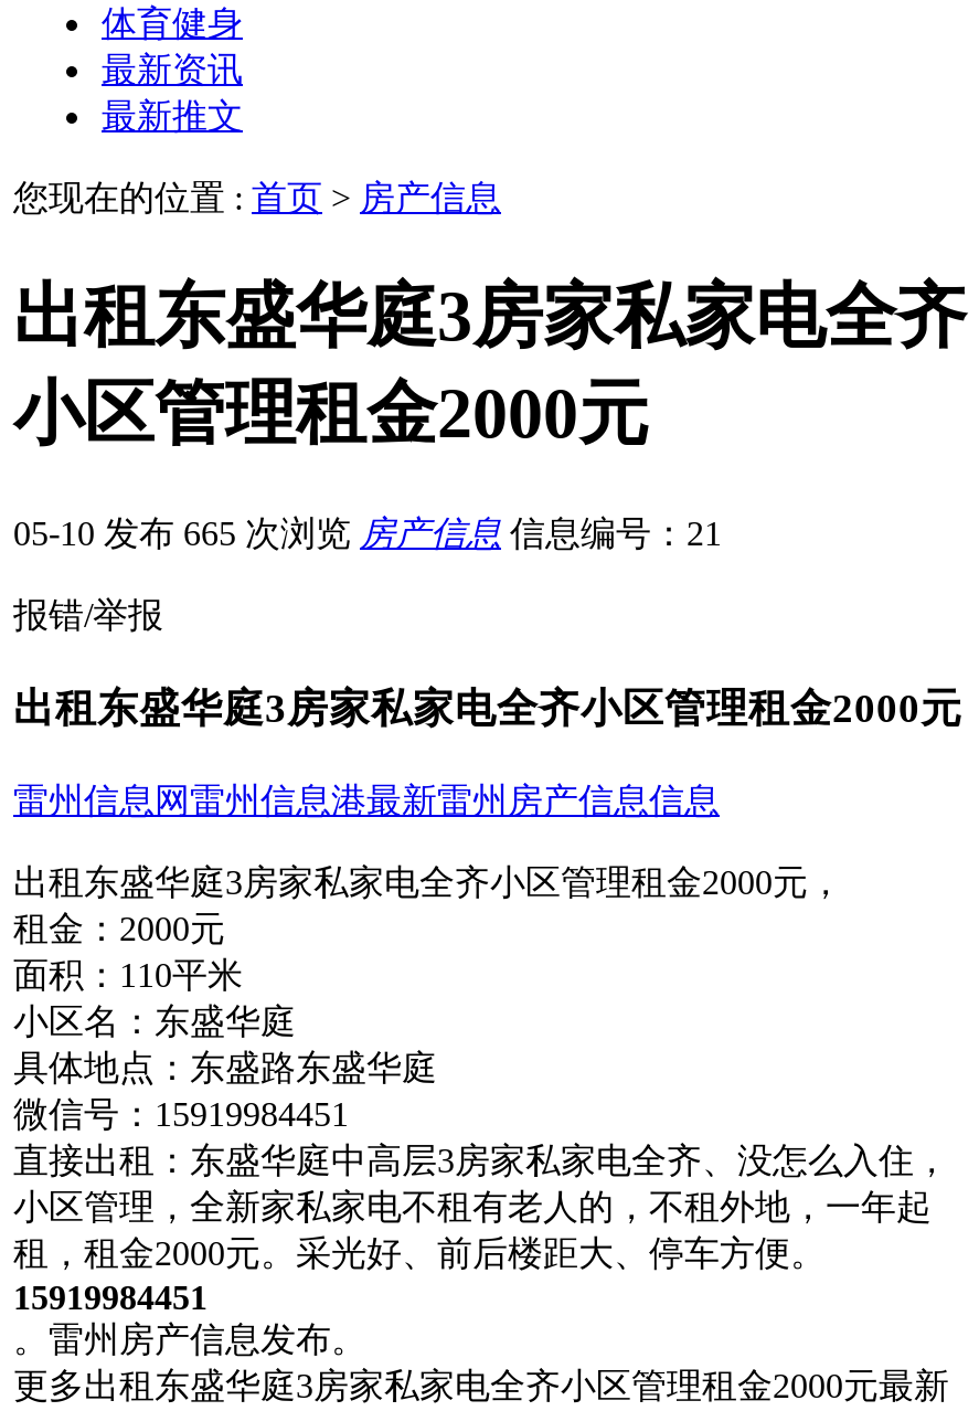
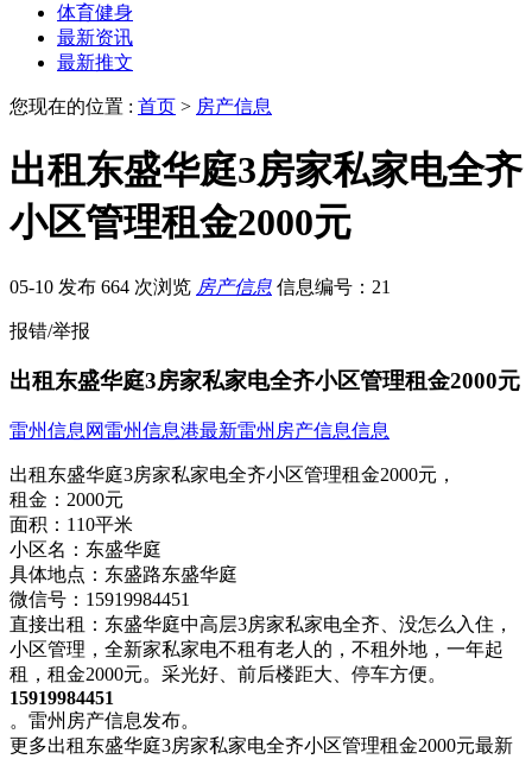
- 05-10 发布 665 次浏览 房产信息 信息编号：21
+ 05-10 发布 664 次浏览 房产信息 信息编号：21
